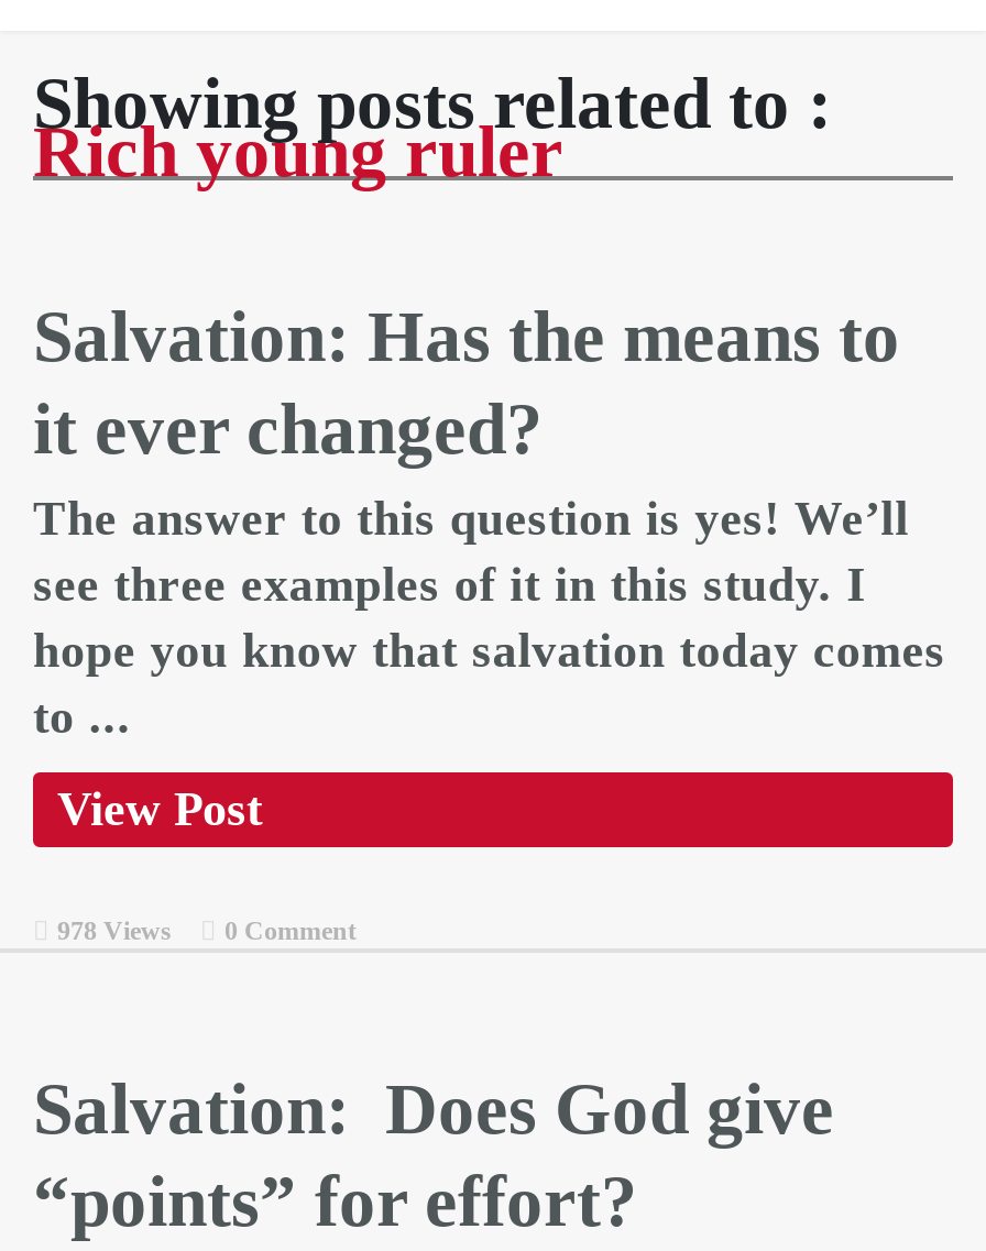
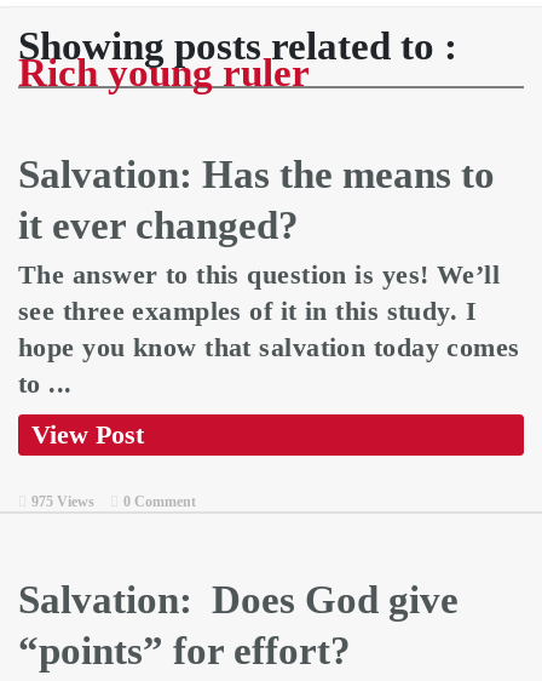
- 978 Views 0 Comment
+ 975 Views 0 Comment
